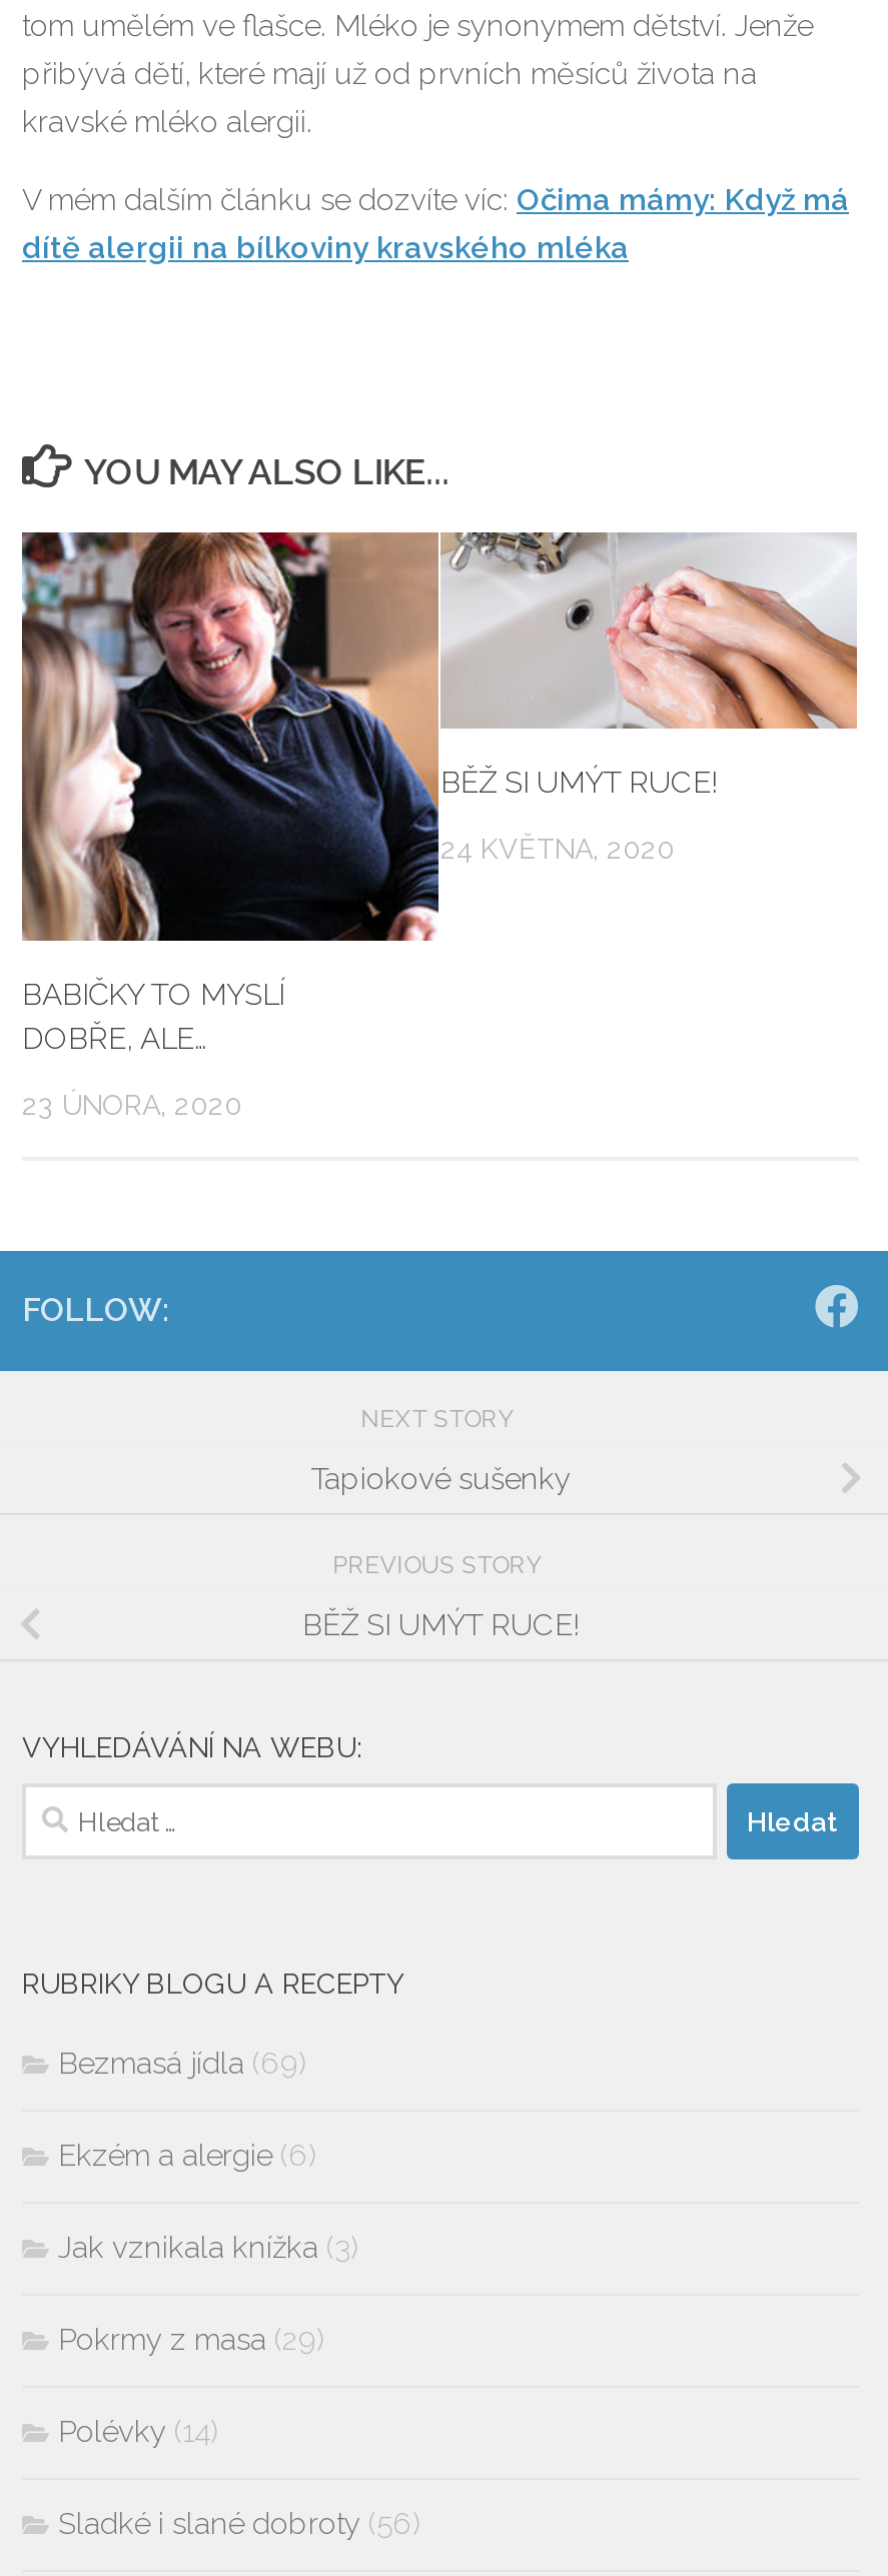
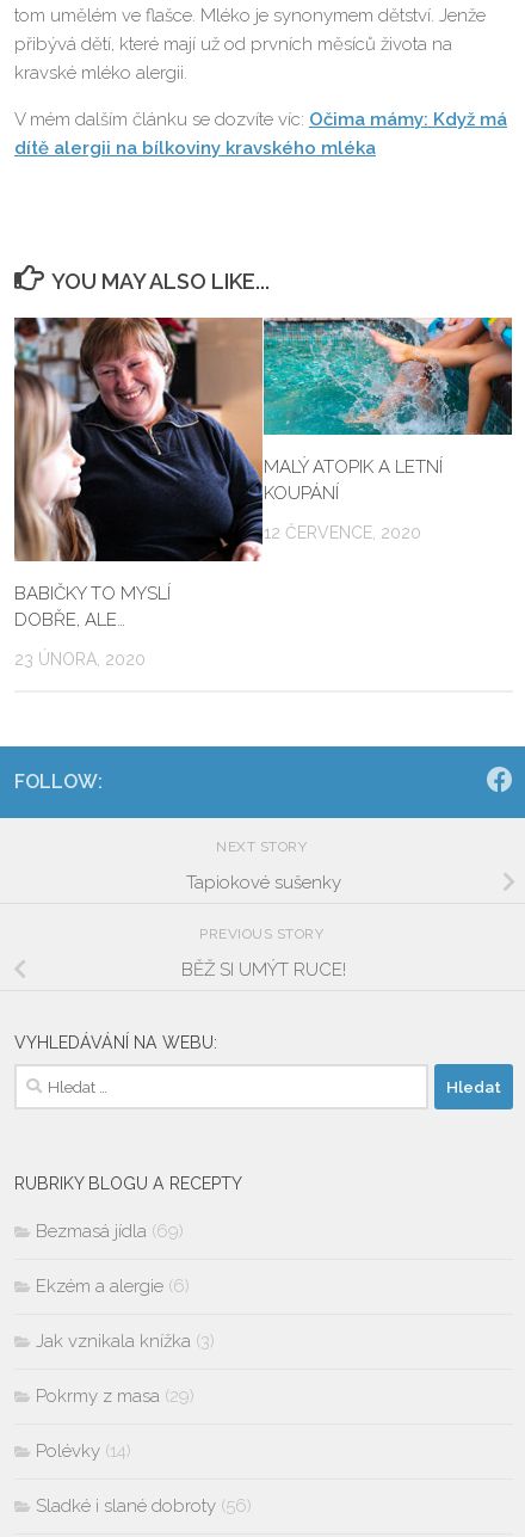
- [image]
- BĚŽ SI UMÝT RUCE!
+ [image]
+ MALÝ ATOPIK A LETNÍ
+ KOUPÁNÍ

- 24 KVĚTNA, 2020
+ 12 ČERVENCE, 2020
